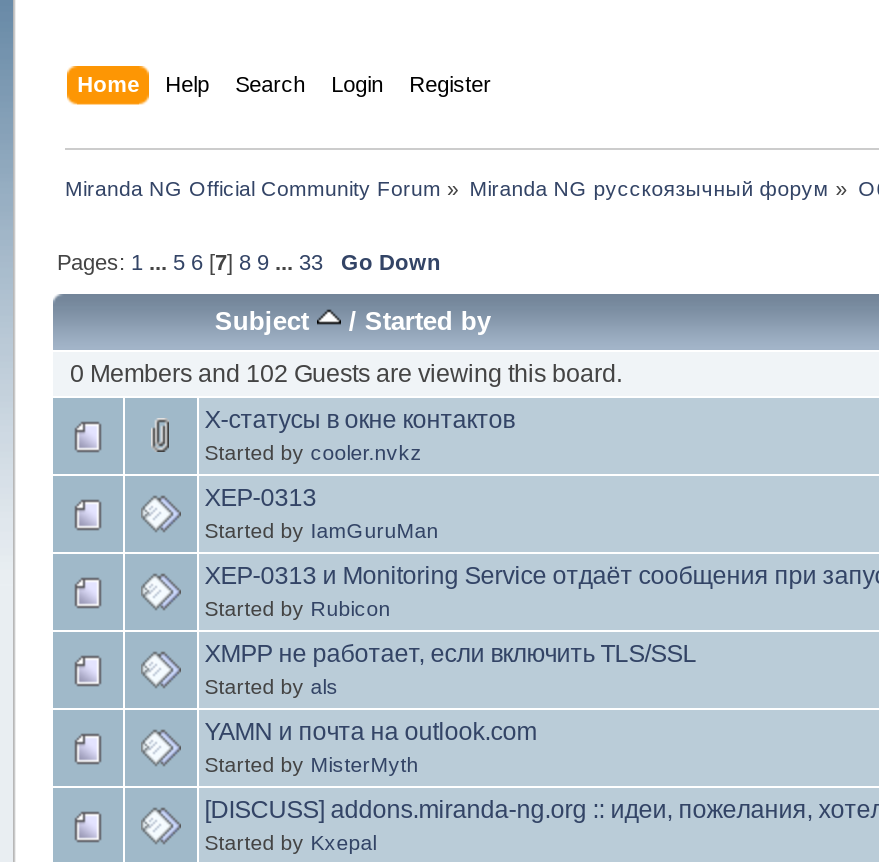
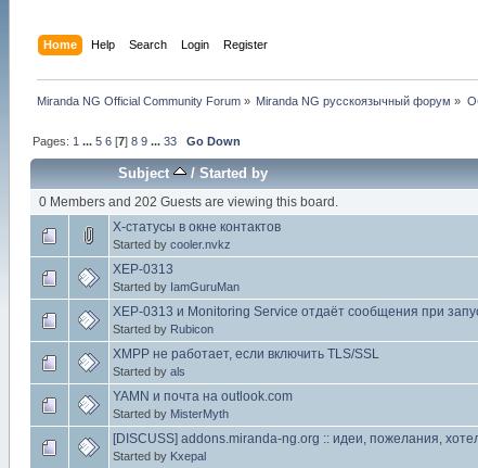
- 0 Members and 102 Guests are viewing this board.
+ 0 Members and 202 Guests are viewing this board.
